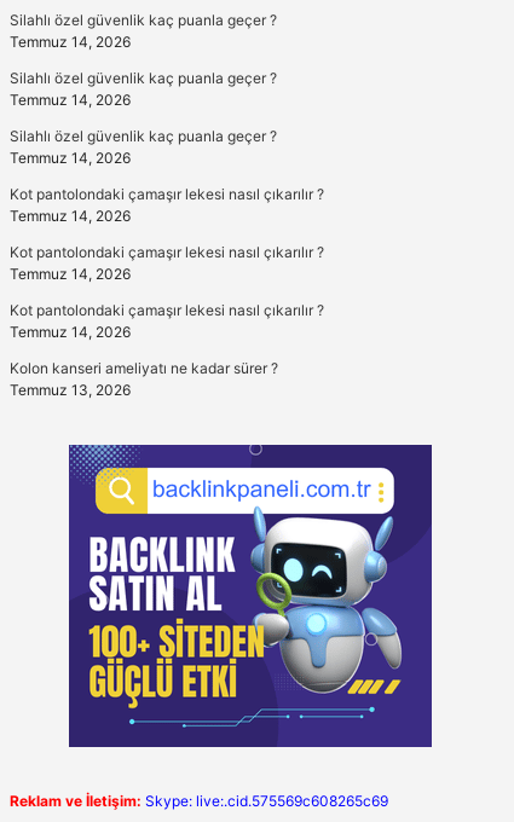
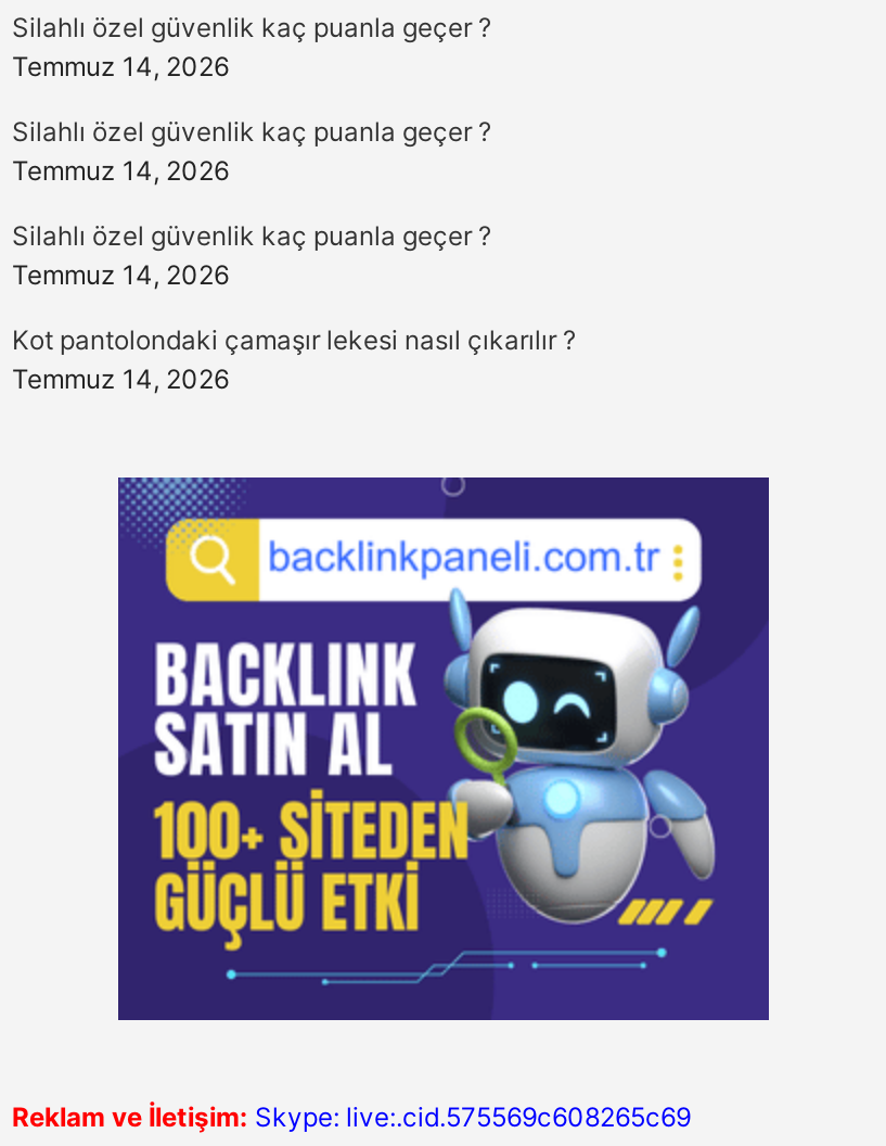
- Kot pantolondaki çamaşır lekesi nasıl çıkarılır ?
- Temmuz 14, 2026
- Kot pantolondaki çamaşır lekesi nasıl çıkarılır ?
- Temmuz 14, 2026
- Kolon kanseri ameliyatı ne kadar sürer ?
- Temmuz 13, 2026
